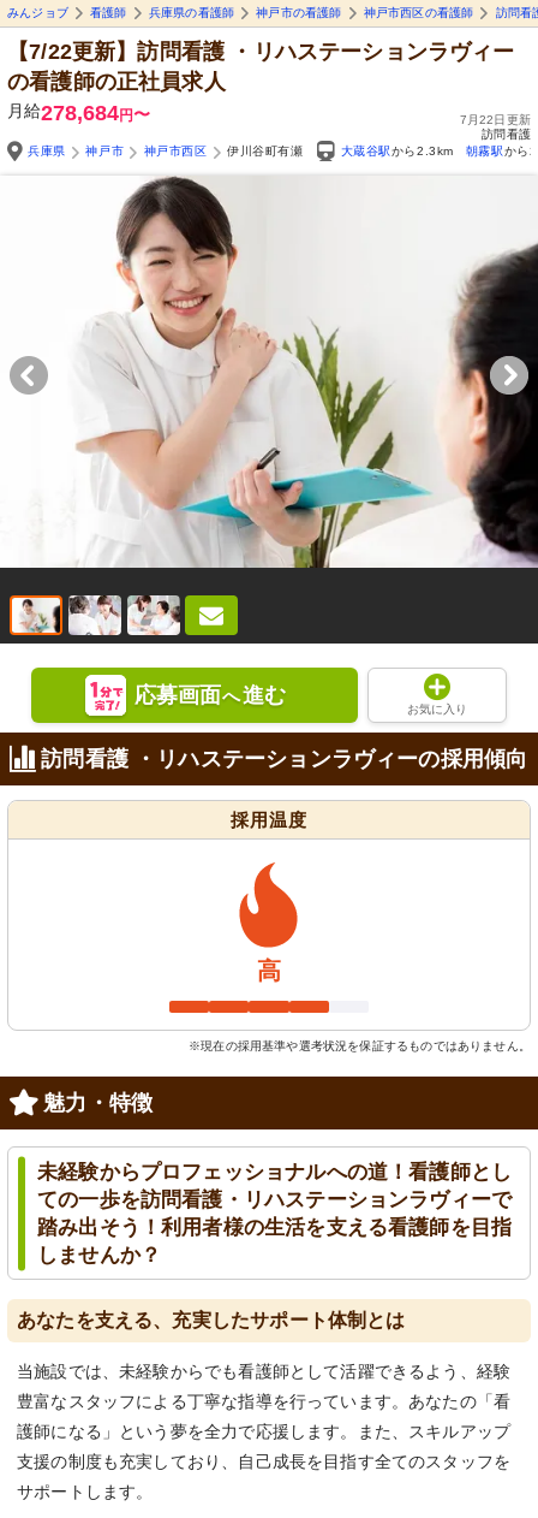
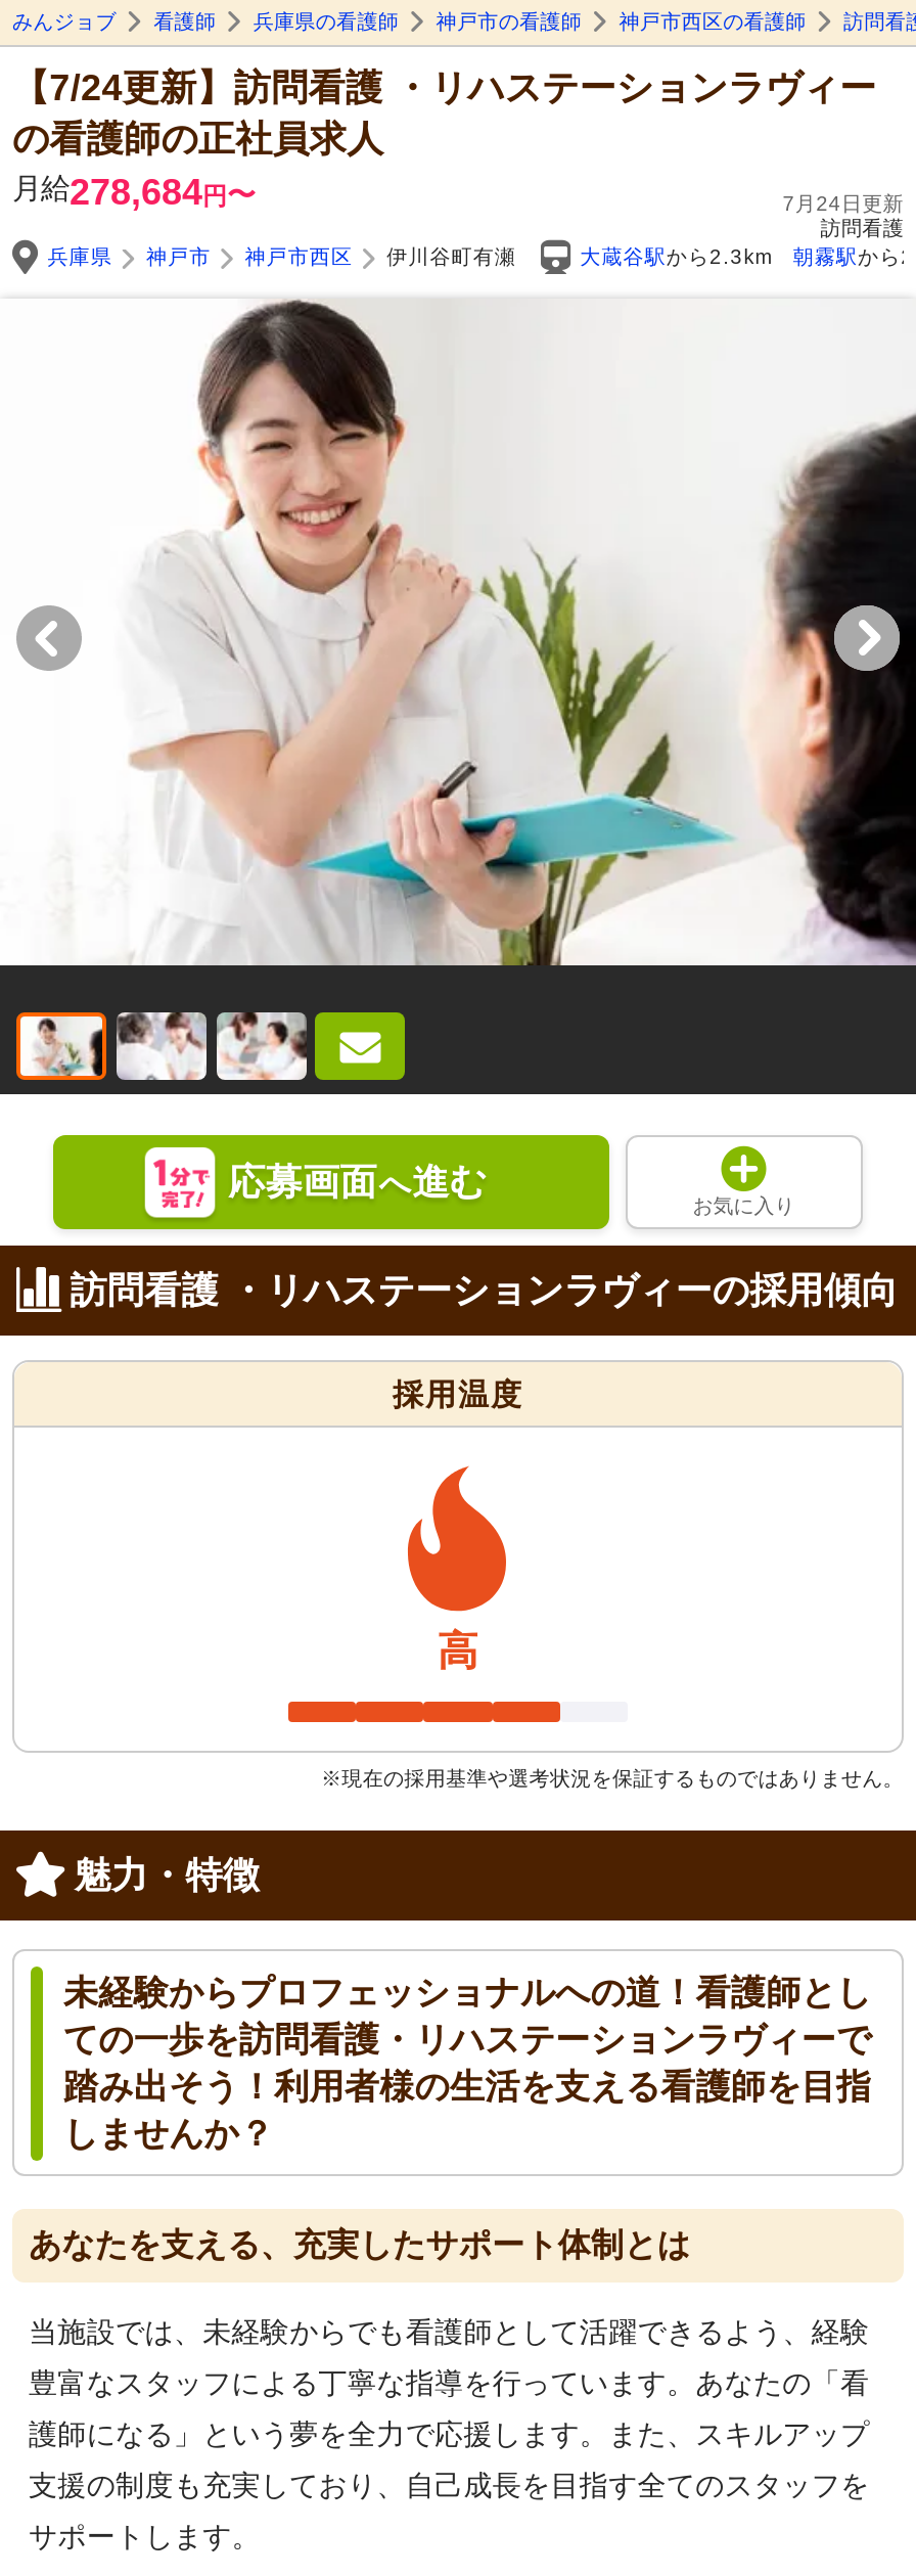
- 【7/22更新】訪問看護 ・リハステーションラヴィー
+ 【7/24更新】訪問看護 ・リハステーションラヴィー

- 7月22日更新
+ 7月24日更新
